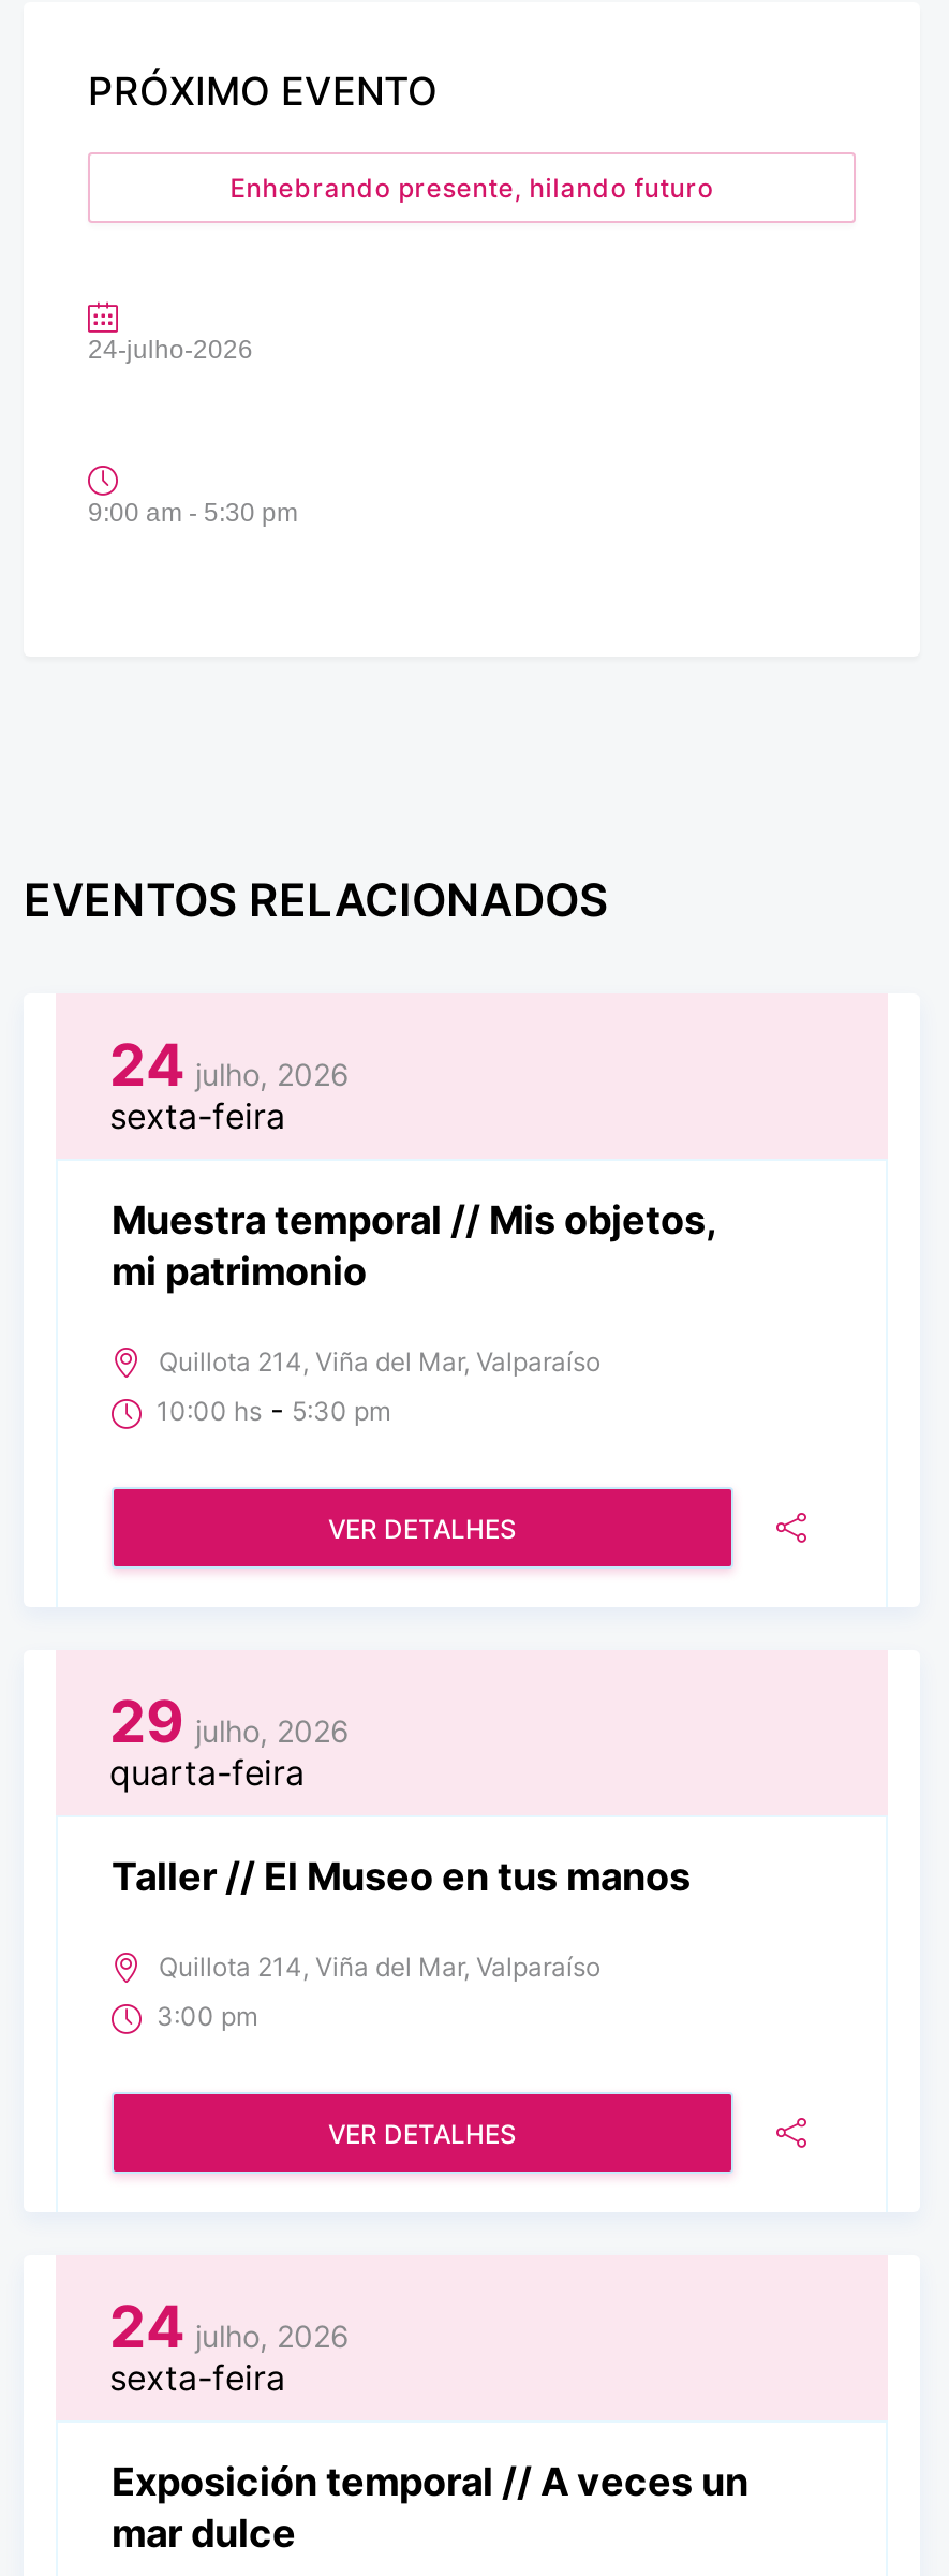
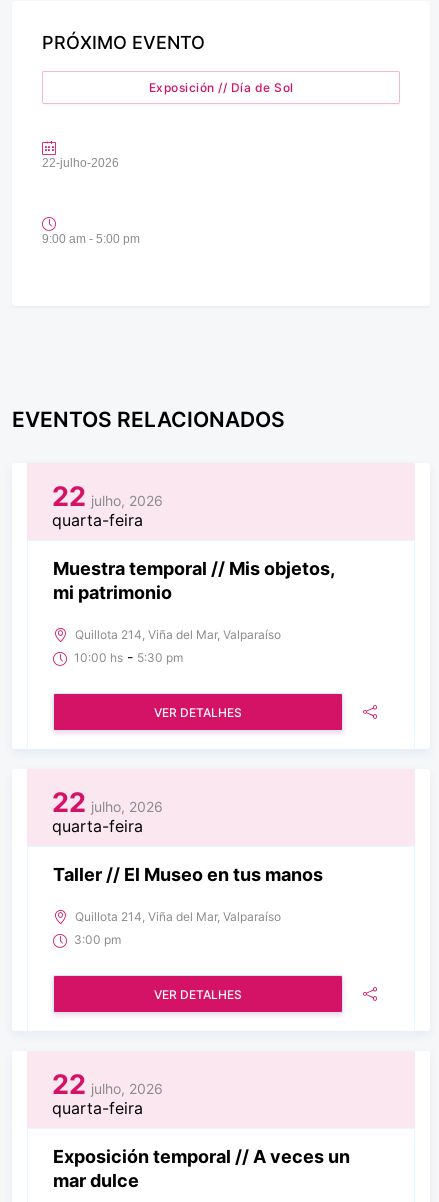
- Enhebrando presente, hilando futuro
+ Exposición // Día de Sol

- 24-julho-2026
+ 22-julho-2026

- 9:00 am - 5:30 pm
+ 9:00 am - 5:00 pm

- 24 julho, 2026
- sexta-feira
+ 22 julho, 2026
+ quarta-feira

- 29 julho, 2026
+ 22 julho, 2026

- 24 julho, 2026
- sexta-feira
+ 22 julho, 2026
+ quarta-feira
